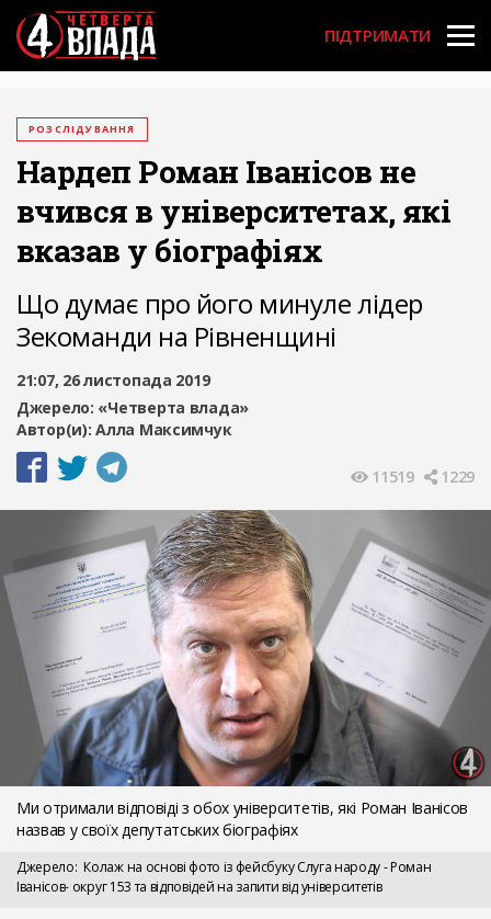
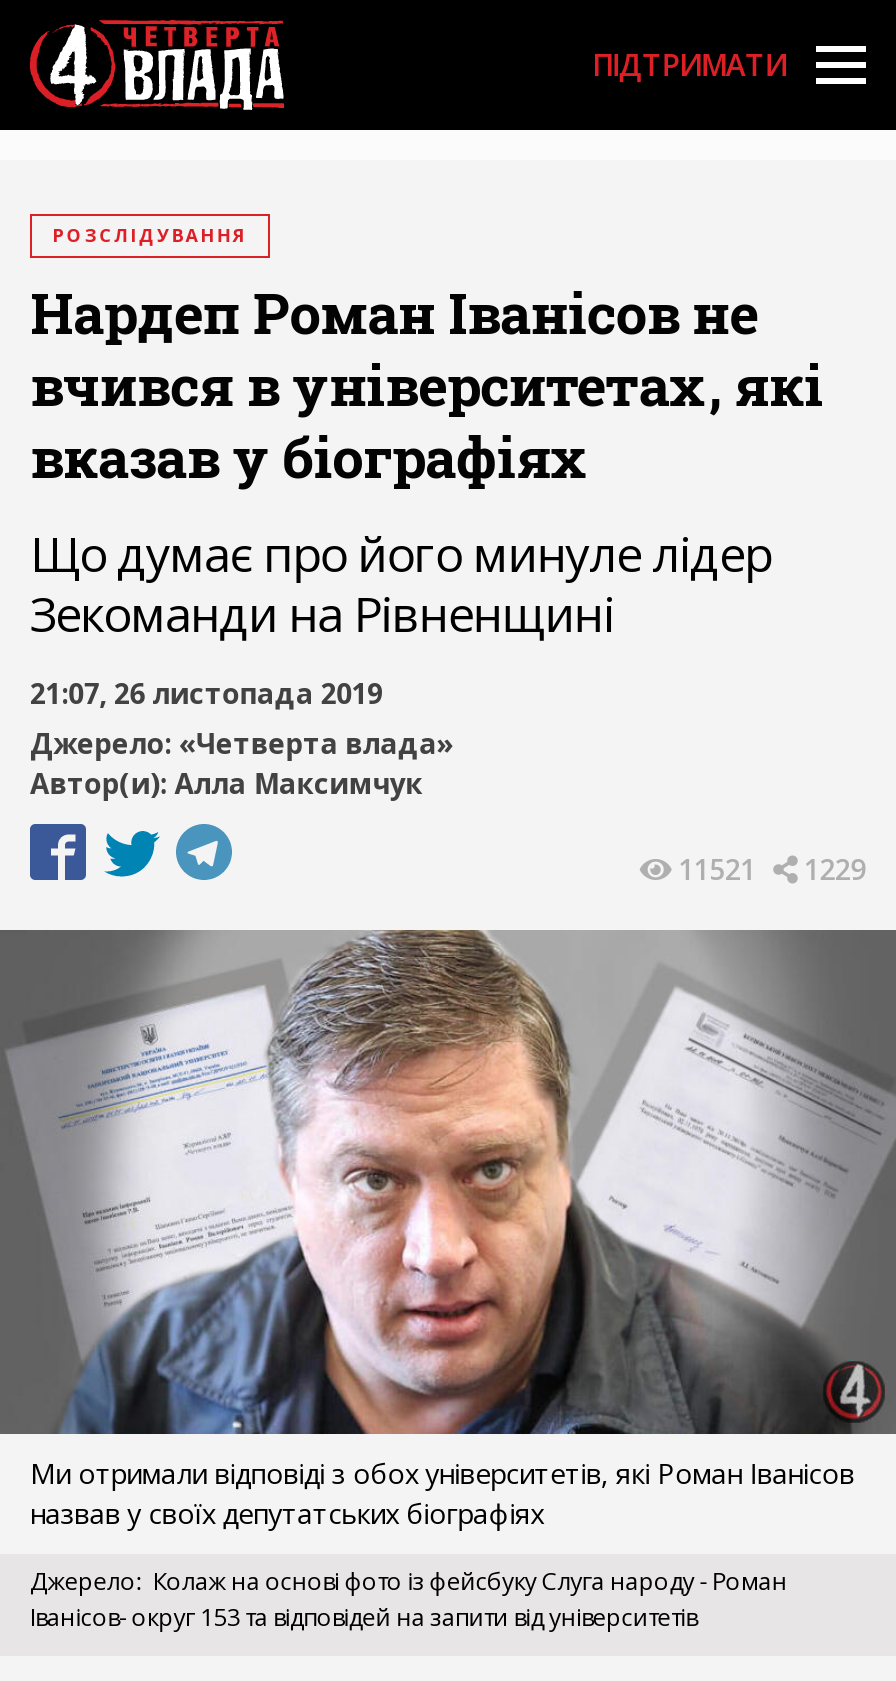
- 11519 1229
+ 11521 1229
